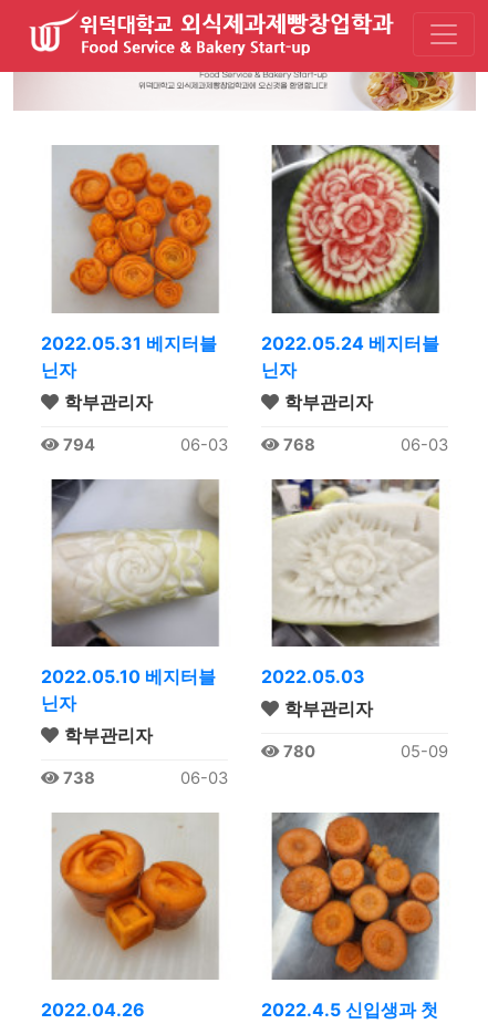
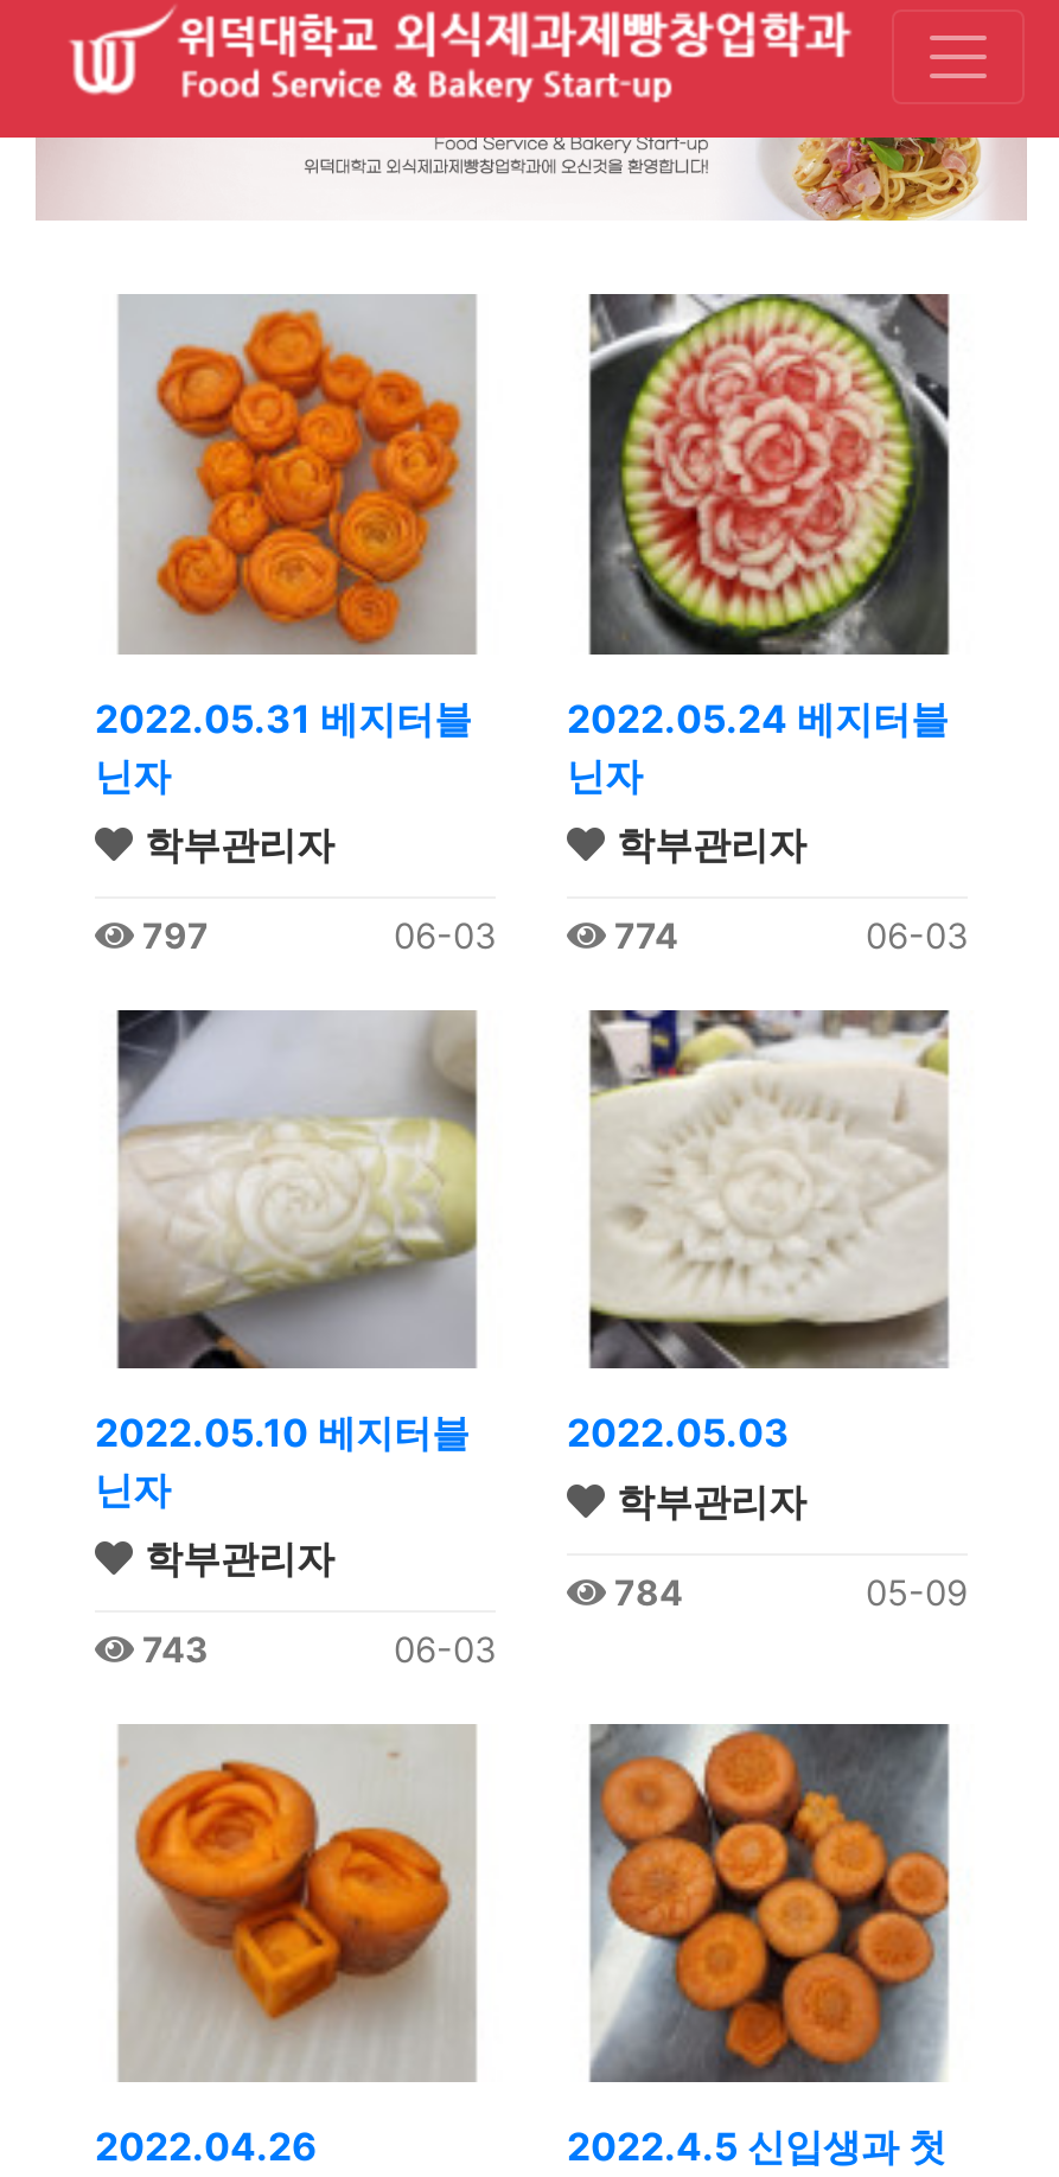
- 794
+ 797

- 768
+ 774

- 780
+ 784

- 738
+ 743
